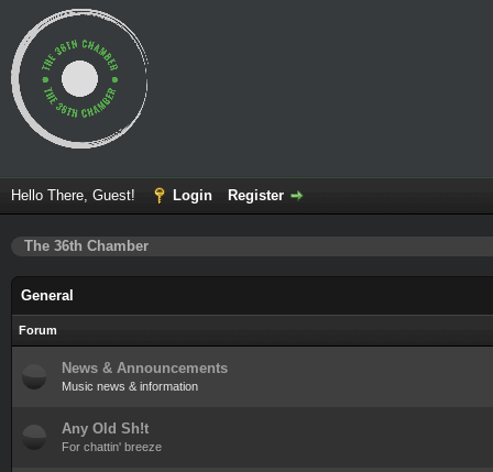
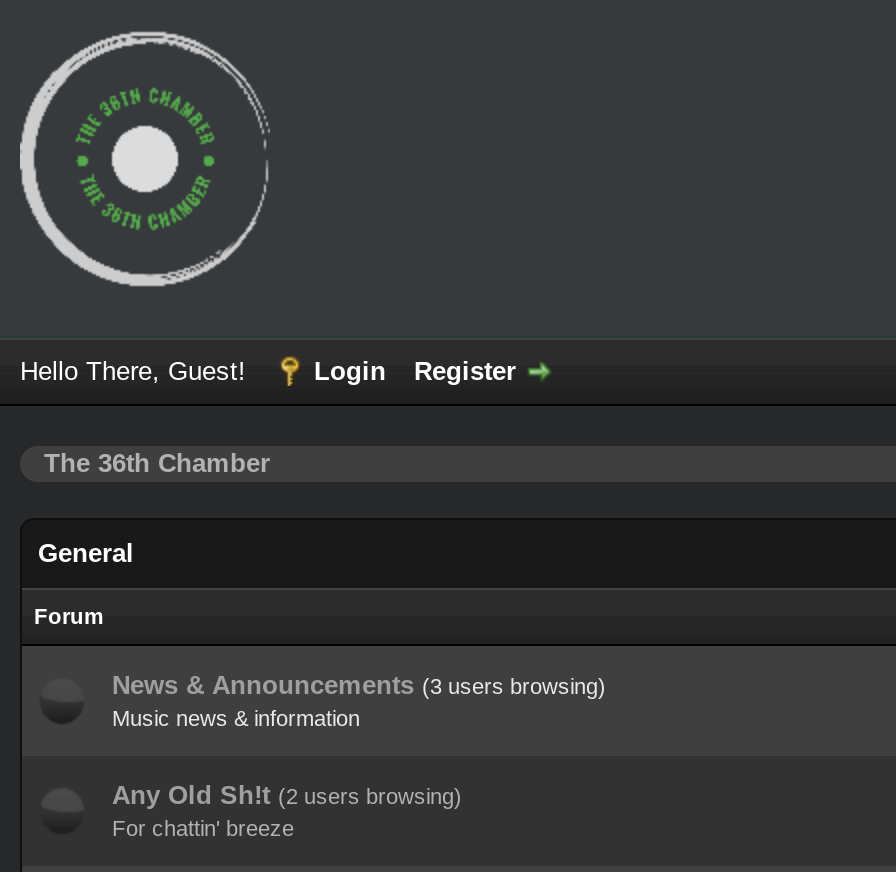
- News & Announcements
+ News & Announcements (3 users browsing)

- Any Old Sh!t
+ Any Old Sh!t (2 users browsing)
